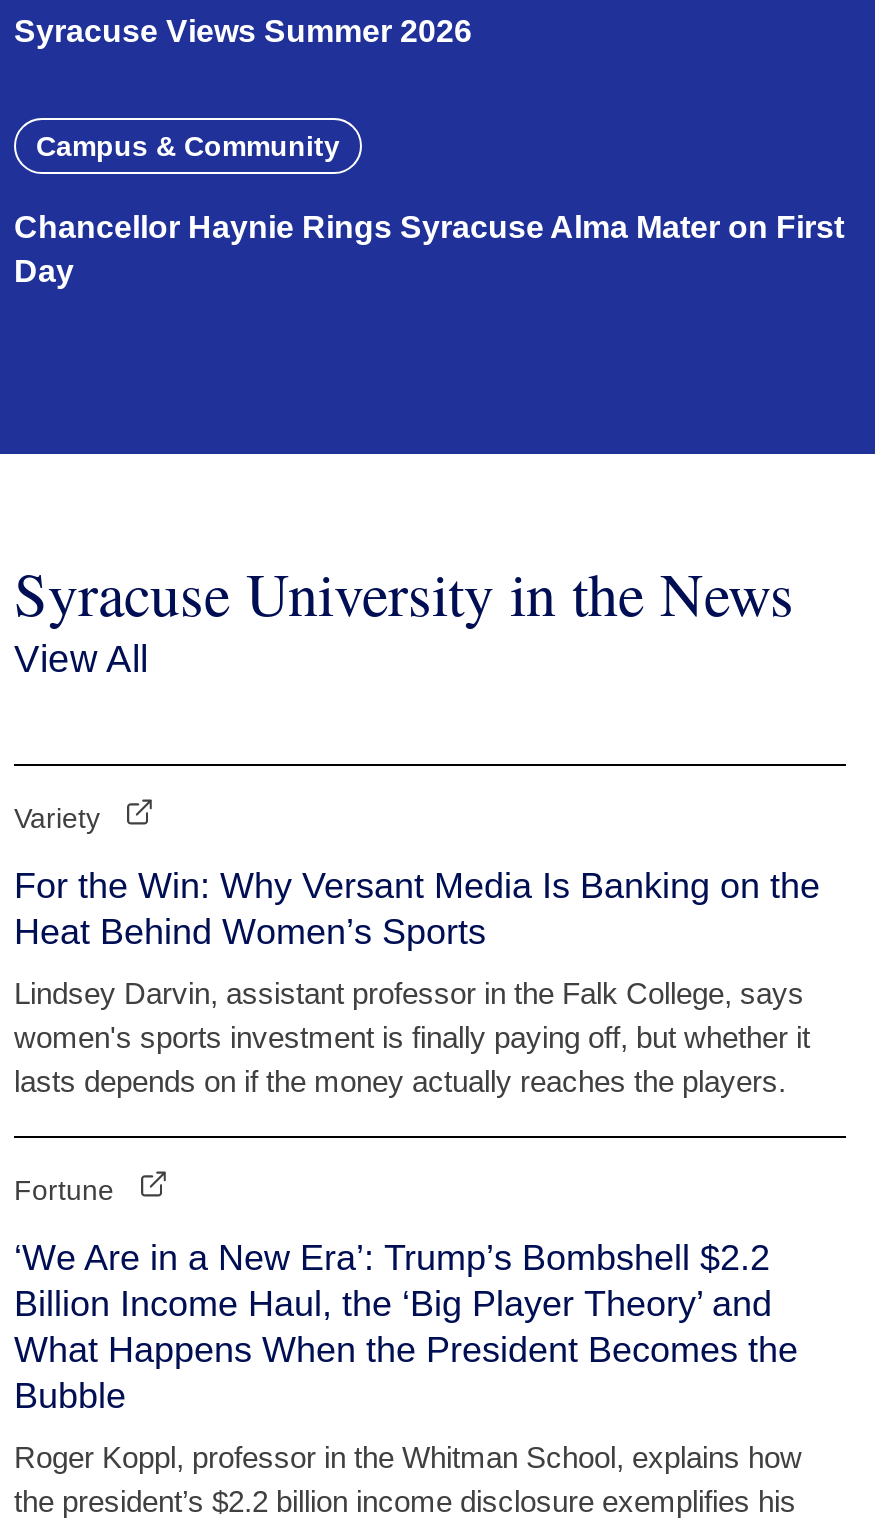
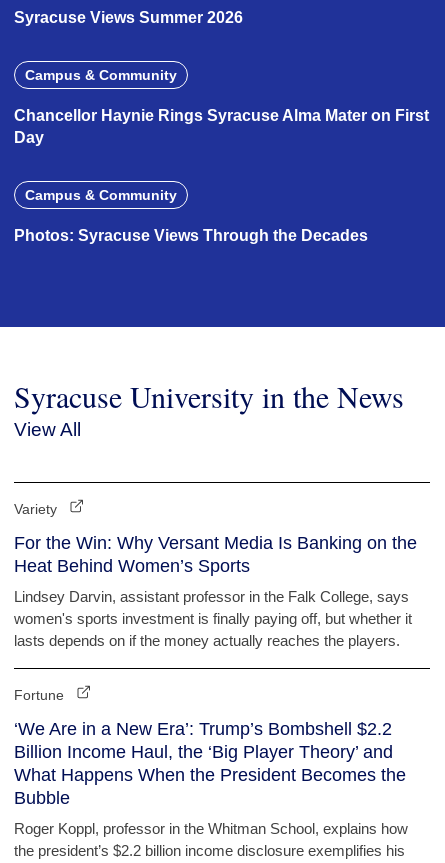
+ Campus & Community
+ Photos: Syracuse Views Through the Decades
